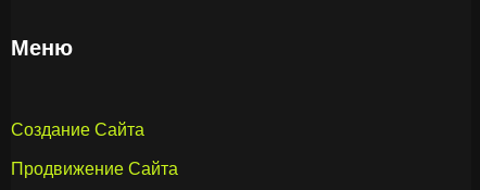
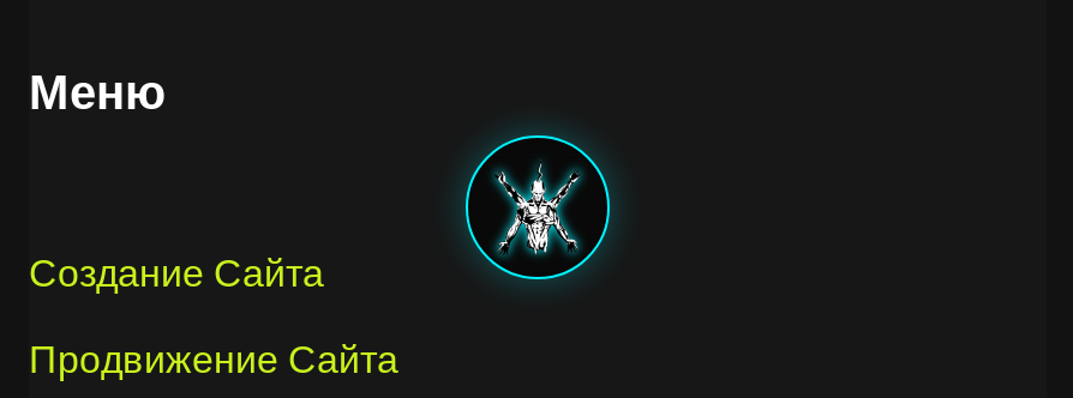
+ [image]
